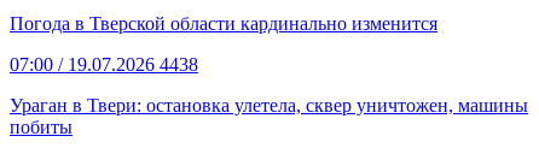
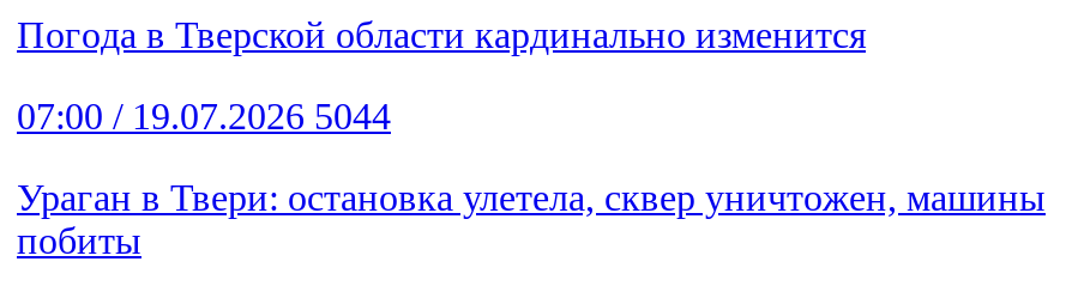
- 07:00 / 19.07.2026 4438
+ 07:00 / 19.07.2026 5044
